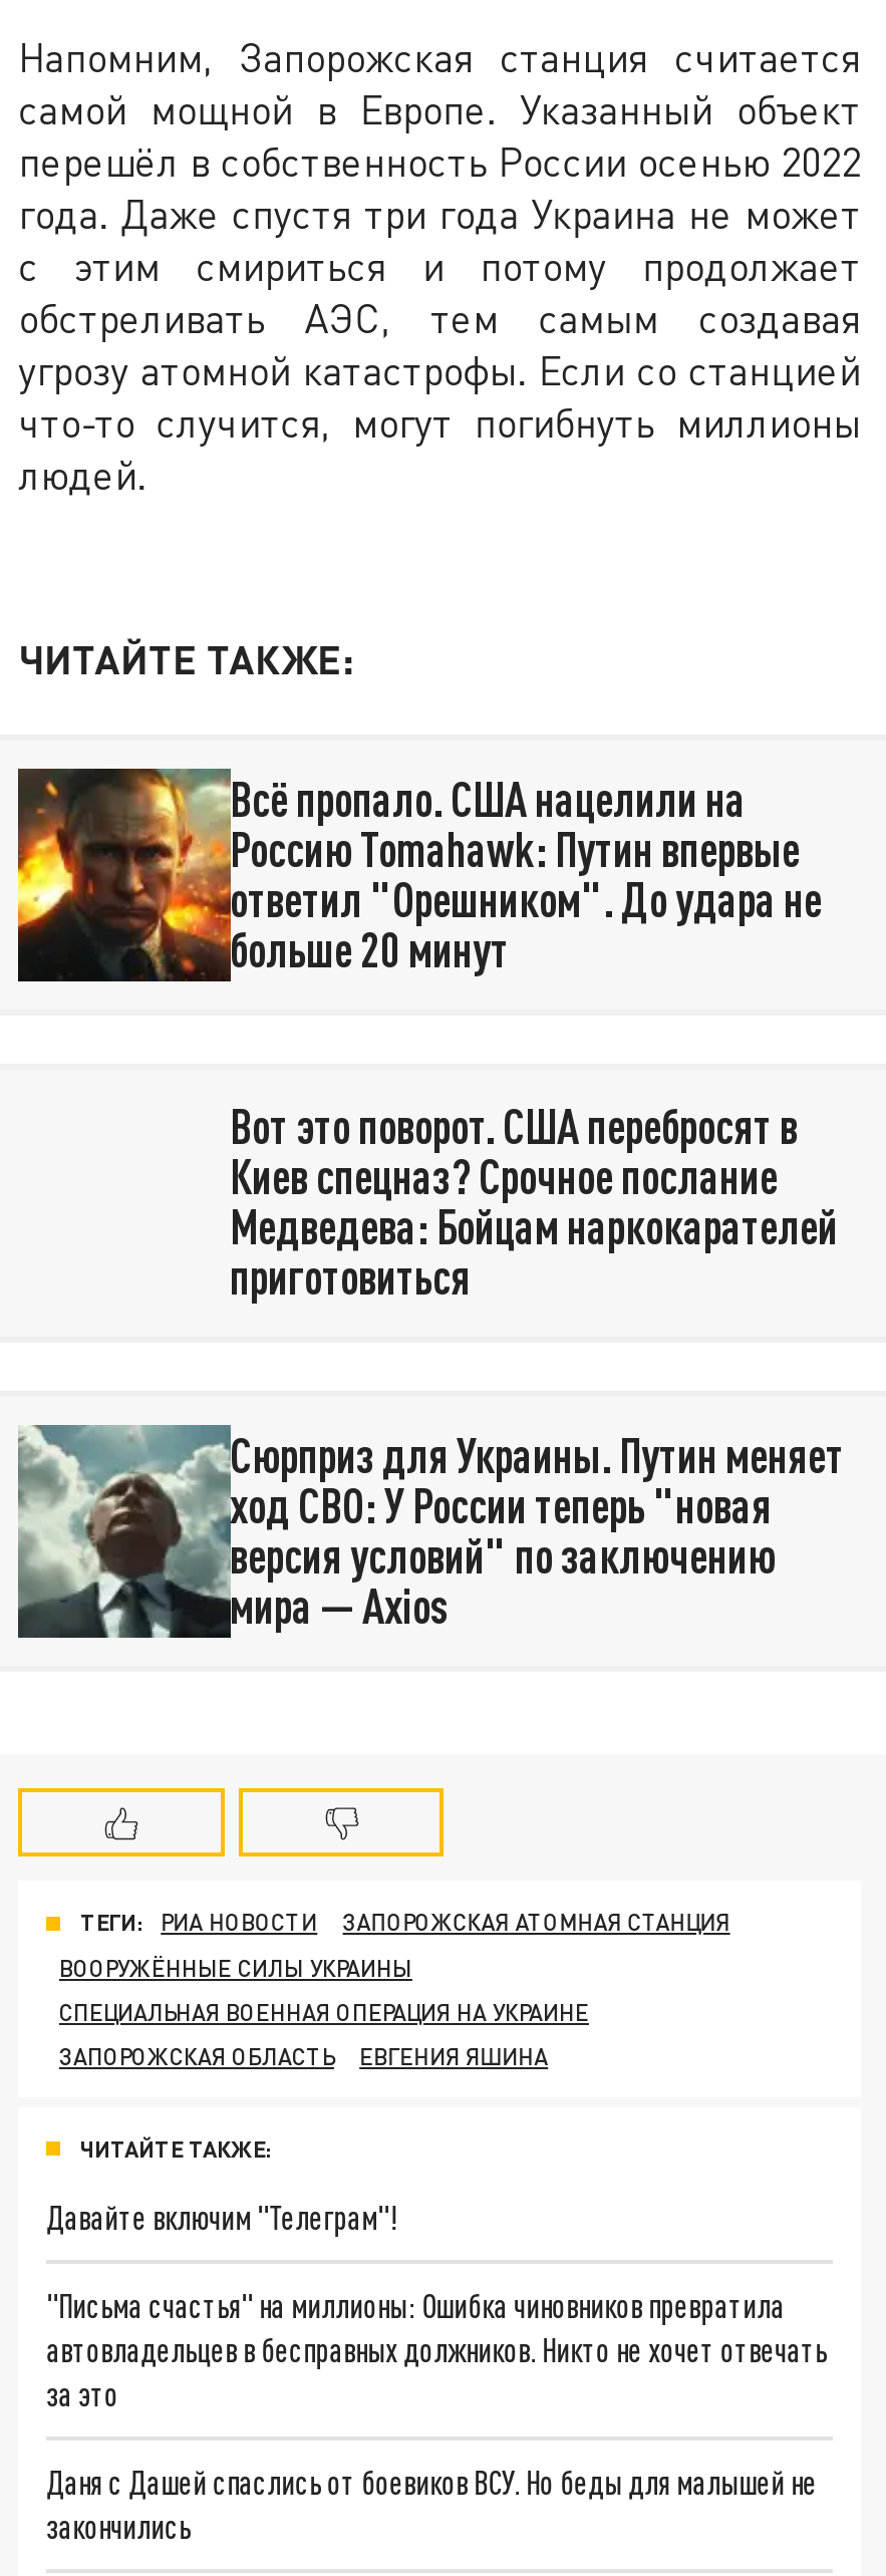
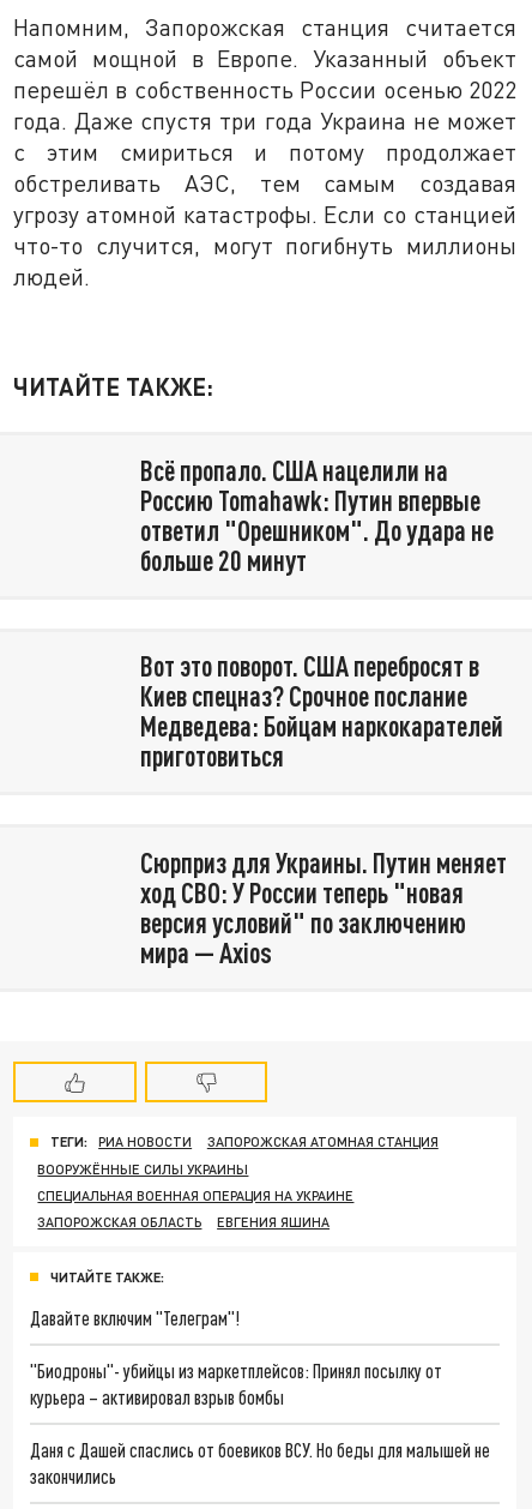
- [image]

- [image]

- "Письма счастья" на миллионы: Ошибка чиновников превратила
- автовладельцев в бесправных должников. Никто не хочет отвечать
- за это
+ "Биодроны"- убийцы из маркетплейсов: Принял посылку от
+ курьера – активировал взрыв бомбы
